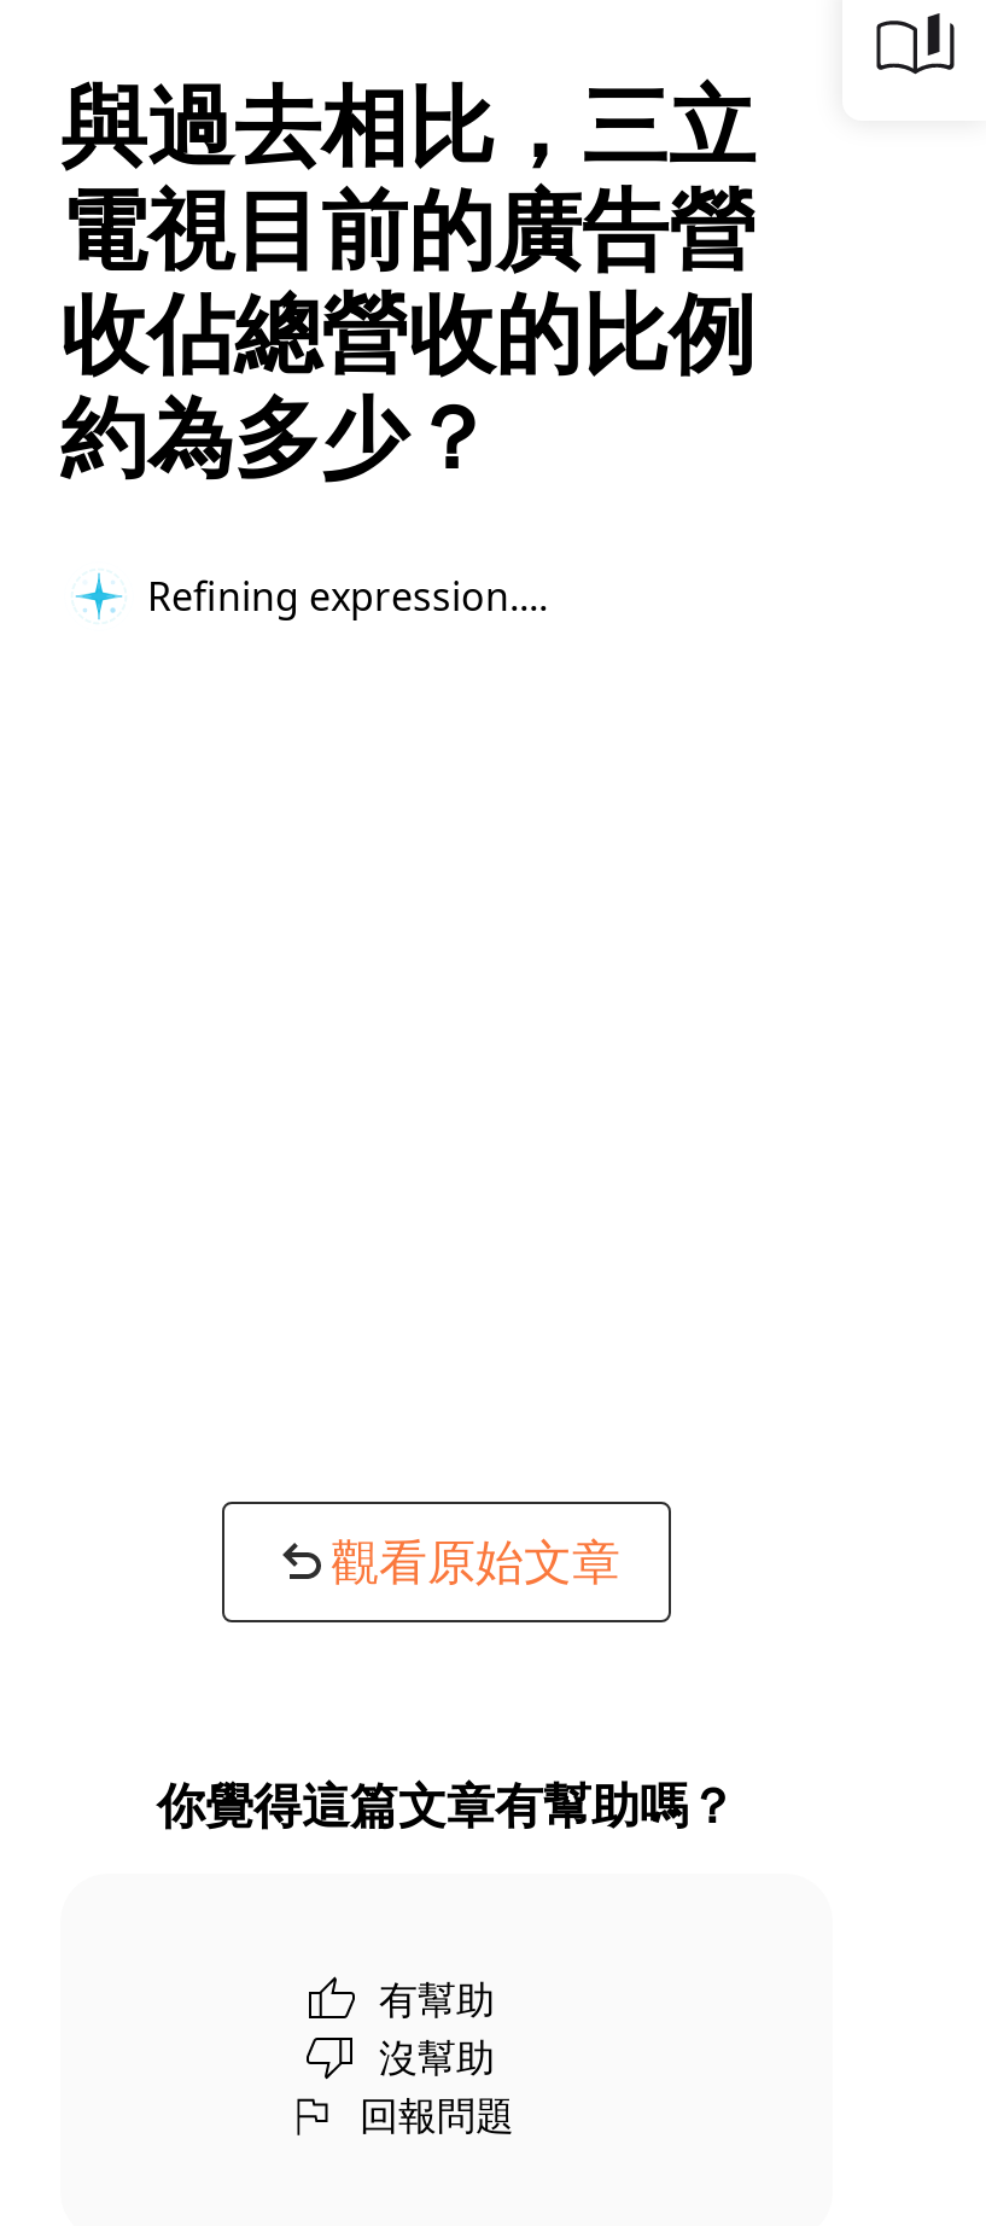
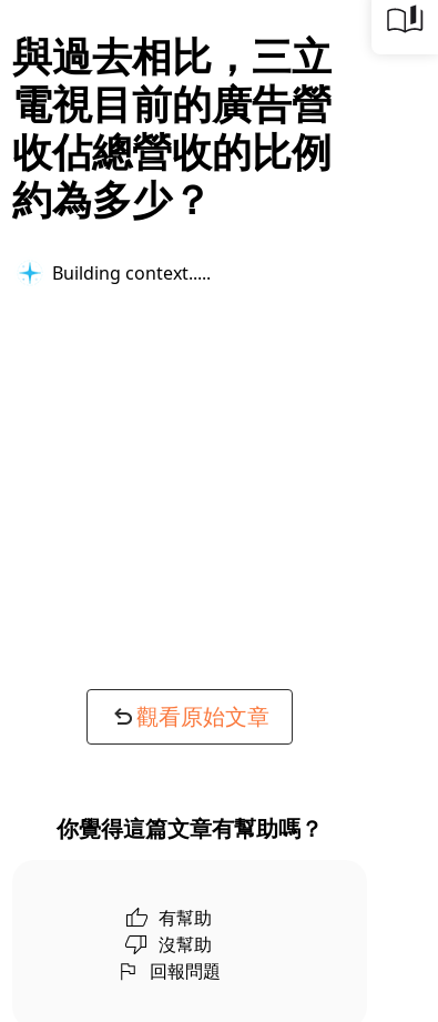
- Refining expression...
+ Building context...
